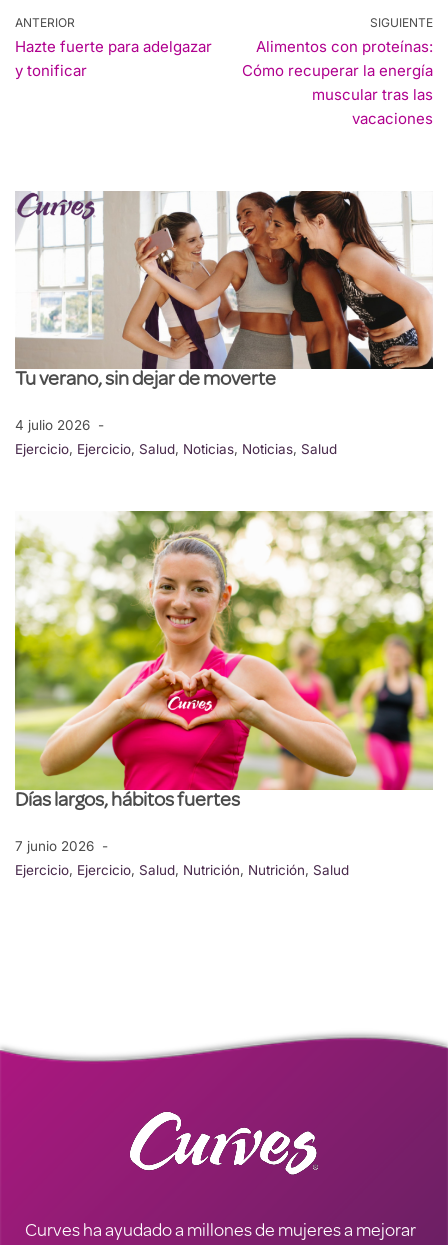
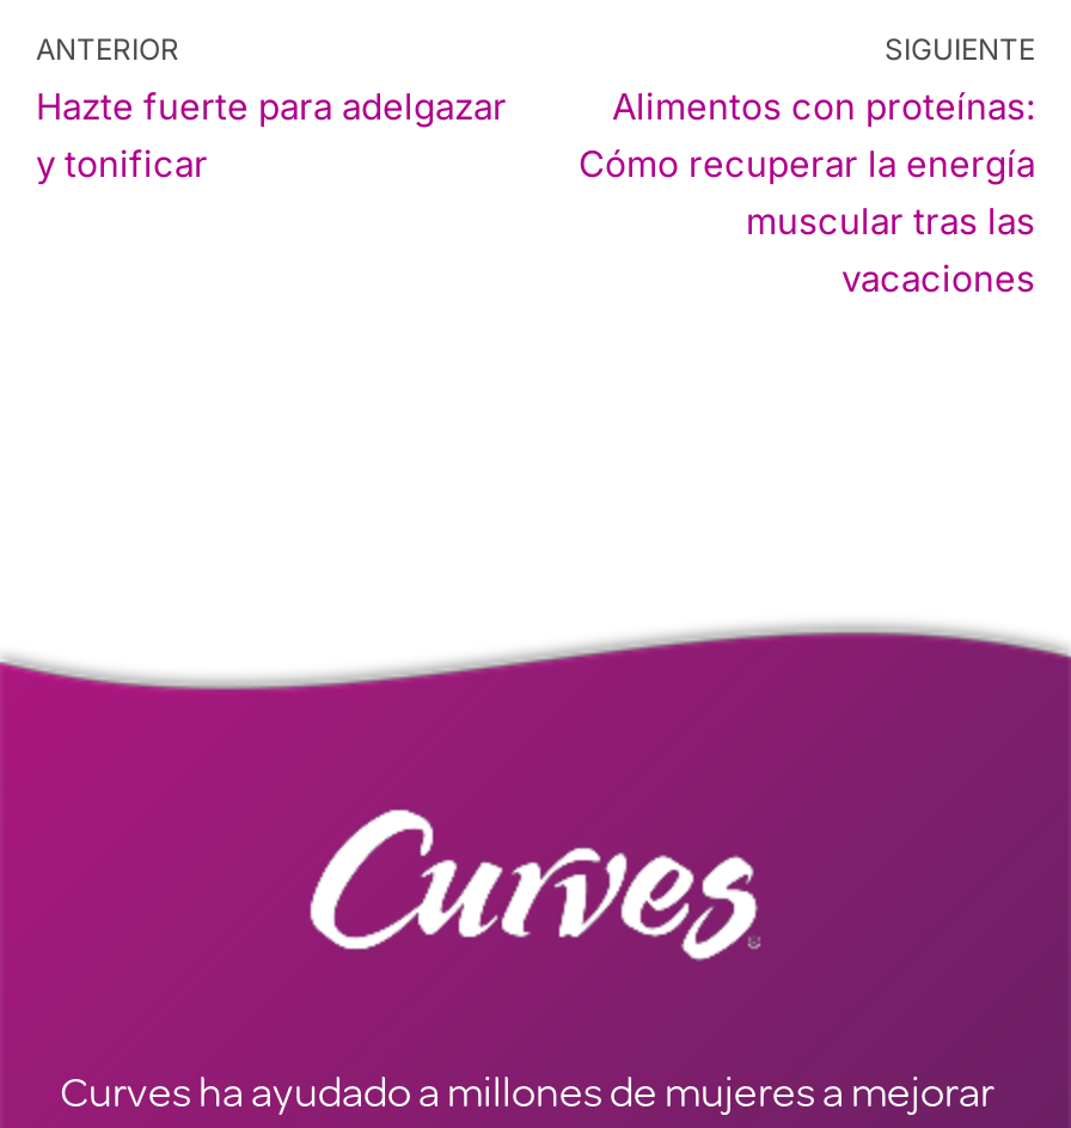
- [image]
- Tu verano, sin dejar de moverte
- 4 julio 2026
- Ejercicio, Ejercicio, Salud, Noticias, Noticias, Salud

- [image]
- Días largos, hábitos fuertes
- 7 junio 2026
- Ejercicio, Ejercicio, Salud, Nutrición, Nutrición, Salud
